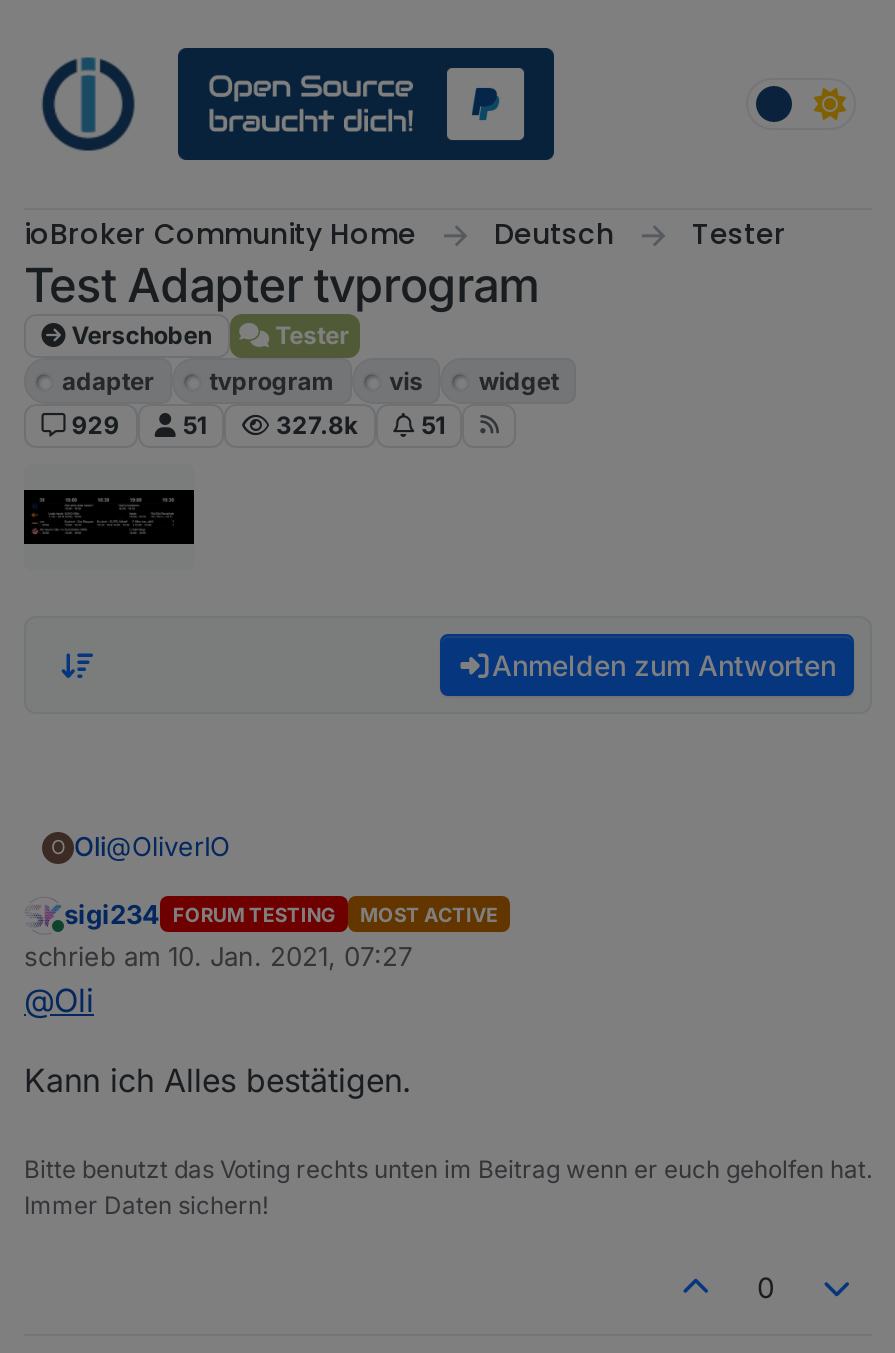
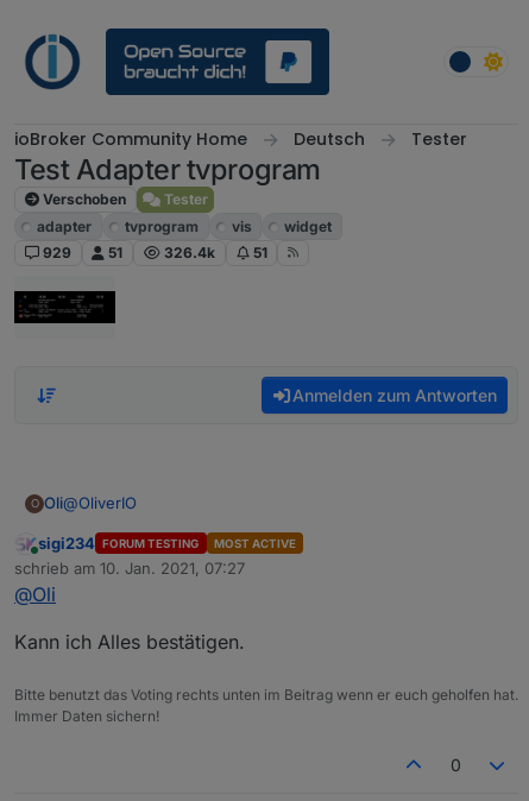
- 327.8k
+ 326.4k
